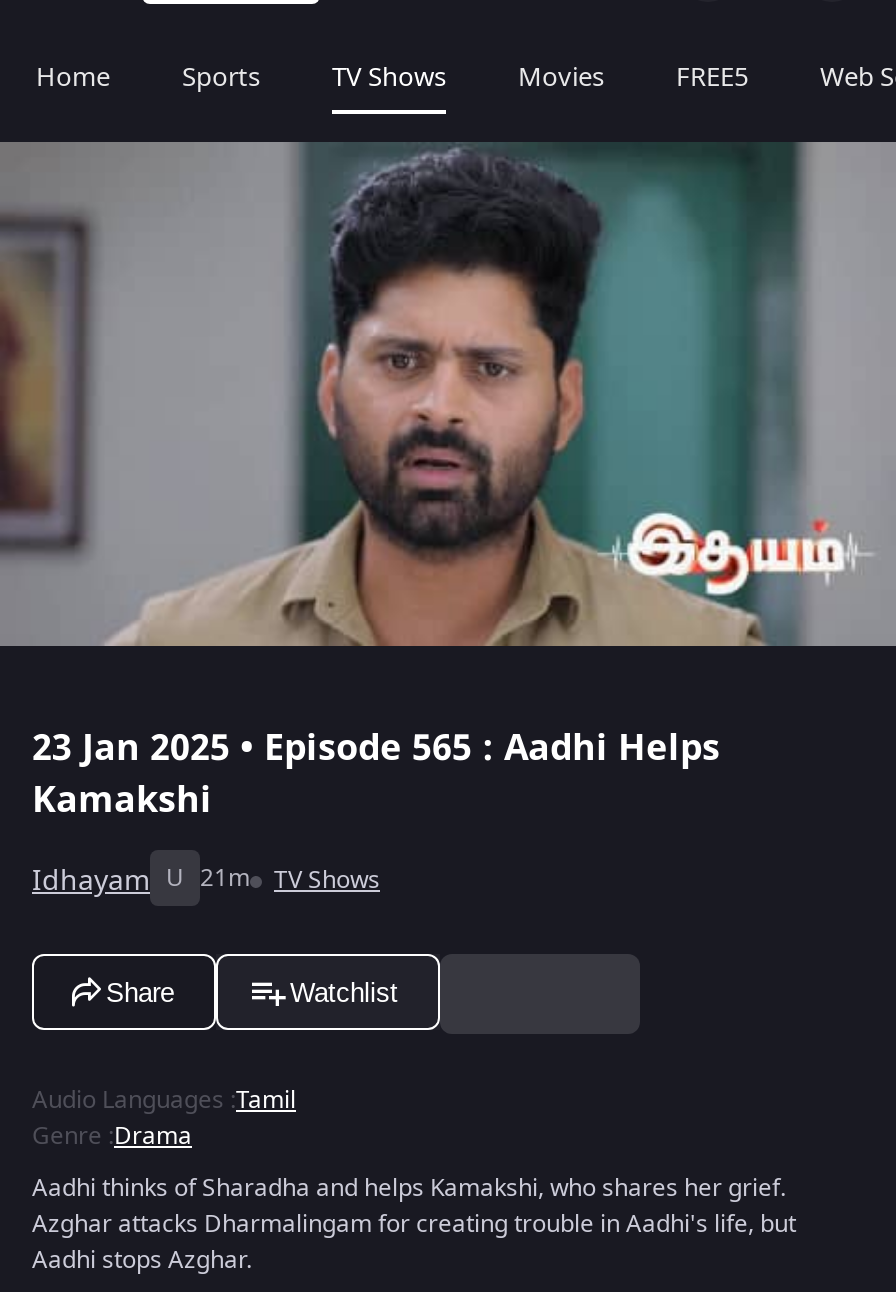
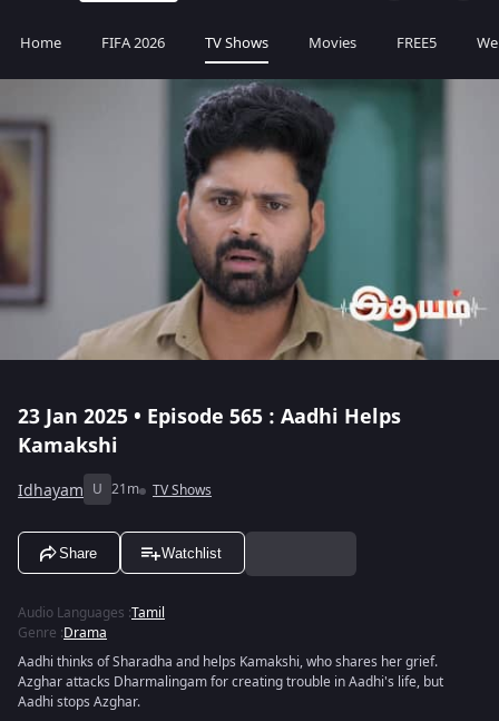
- Sports
+ FIFA 2026
